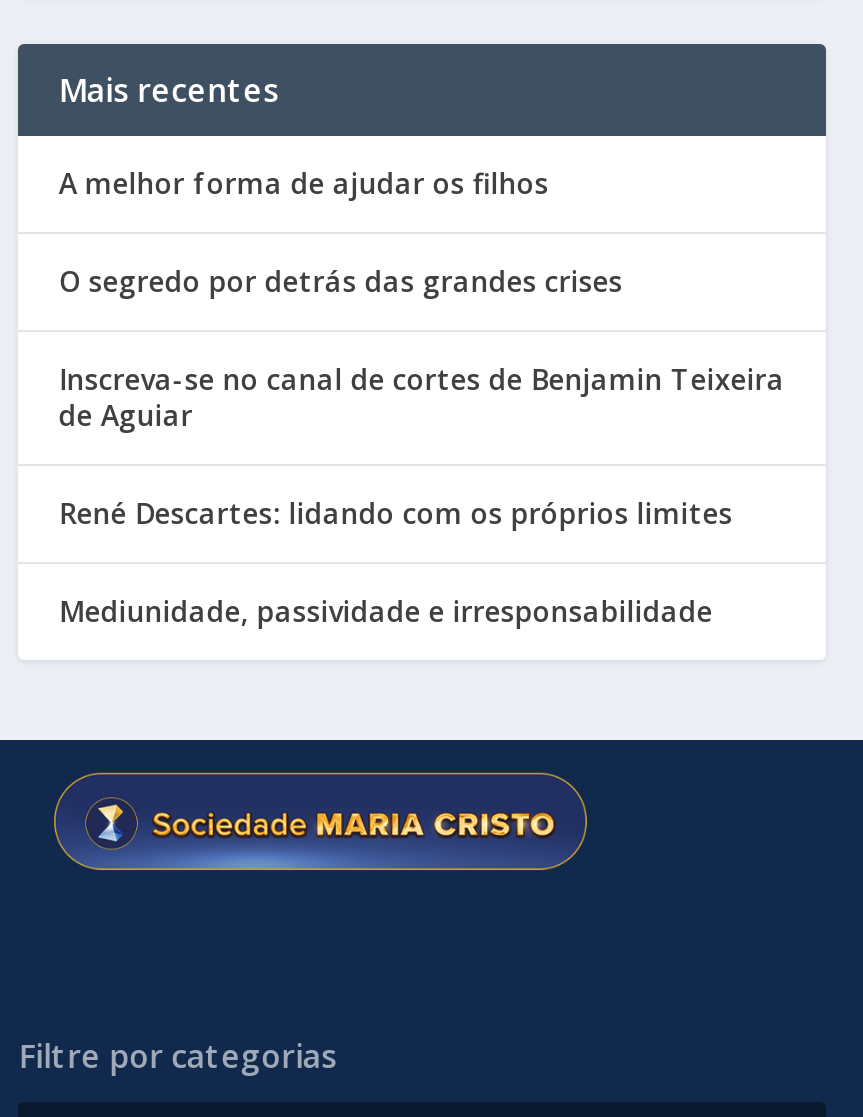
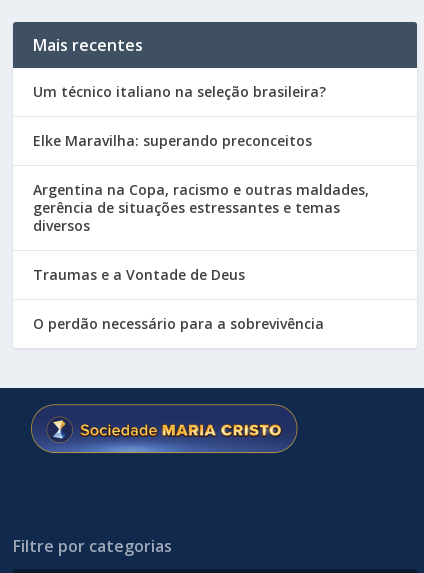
- A melhor forma de ajudar os filhos
+ Um técnico italiano na seleção brasileira?

- O segredo por detrás das grandes crises
+ Elke Maravilha: superando preconceitos

- Inscreva-se no canal de cortes de Benjamin Teixeira
- de Aguiar
+ Argentina na Copa, racismo e outras maldades,
+ gerência de situações estressantes e temas
+ diversos

- René Descartes: lidando com os próprios limites
+ Traumas e a Vontade de Deus

- Mediunidade, passividade e irresponsabilidade
+ O perdão necessário para a sobrevivência
